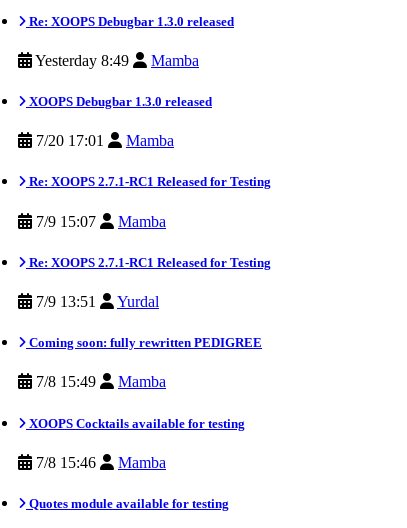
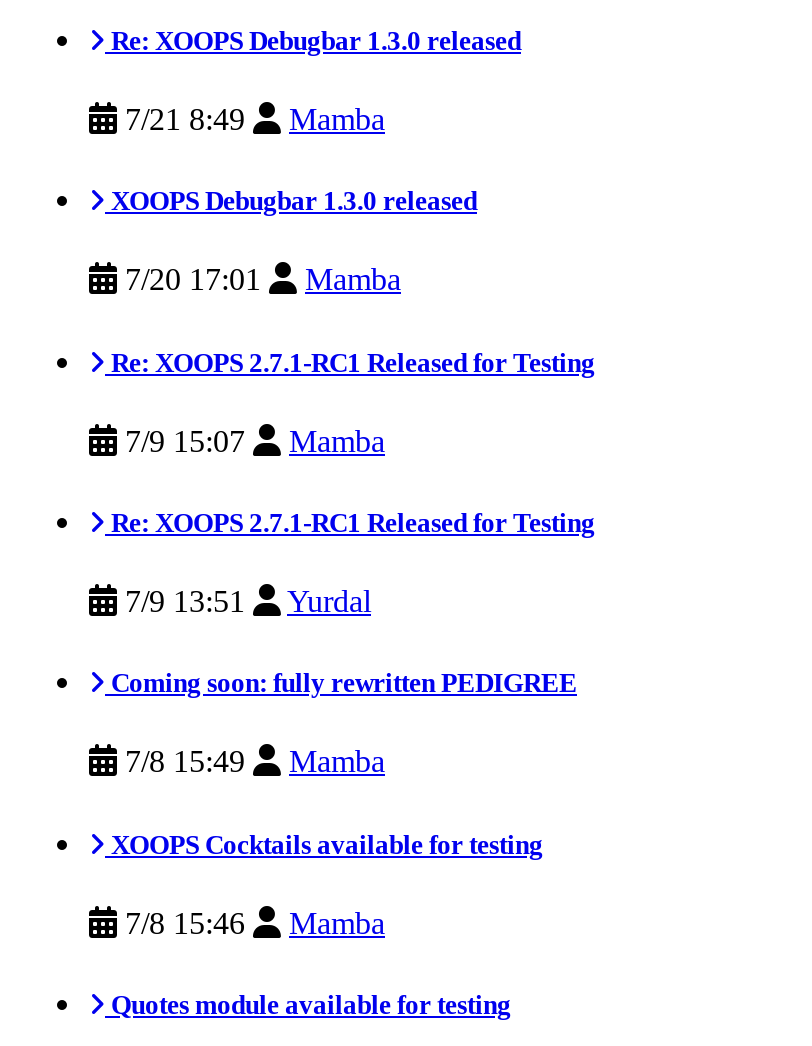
- Yesterday 8:49 Mamba
+ 7/21 8:49 Mamba
